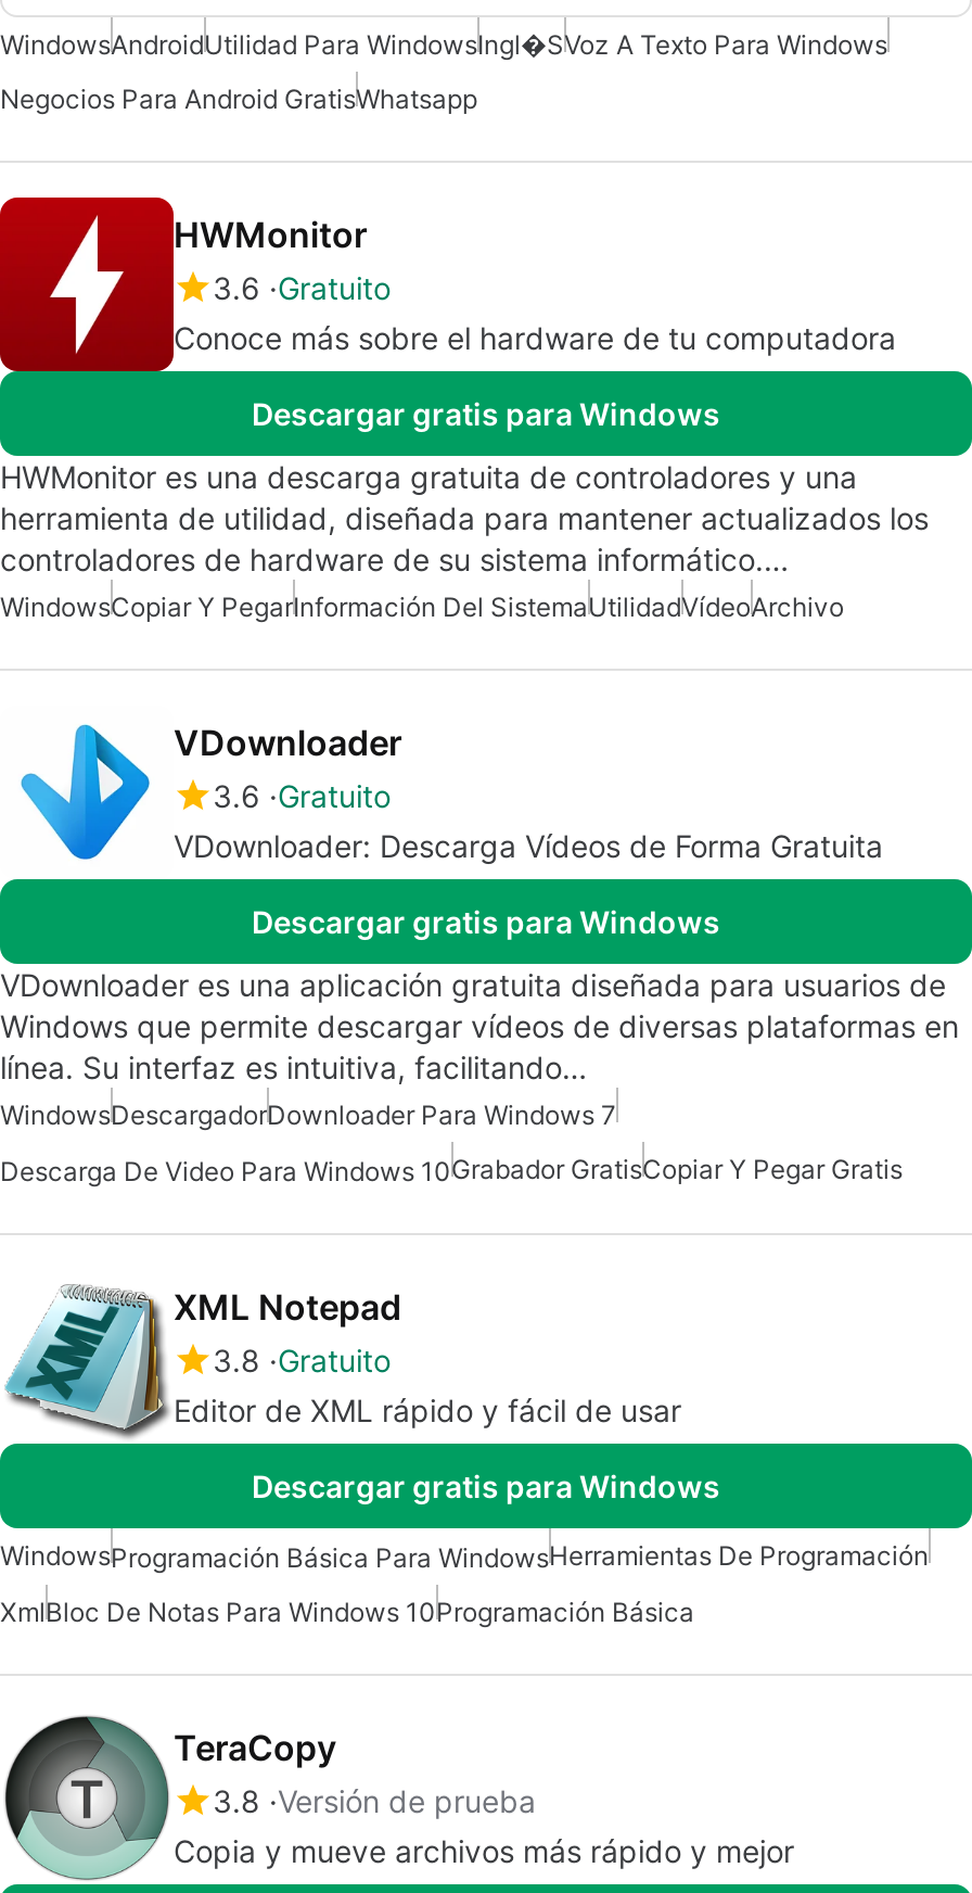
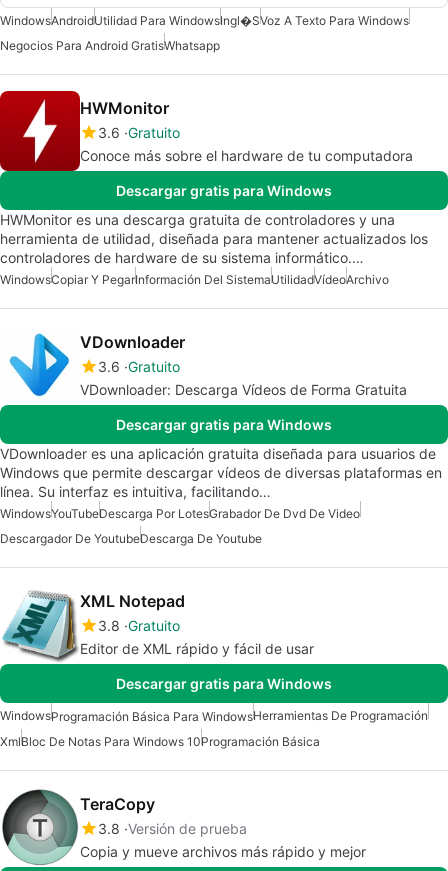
- WindowsDescargadorDownloader Para Windows 7
+ WindowsYouTubeDescarga Por LotesGrabador De Dvd De Video

- Descarga De Video Para Windows 10Grabador GratisCopiar Y Pegar Gratis
+ Descargador De YoutubeDescarga De Youtube
